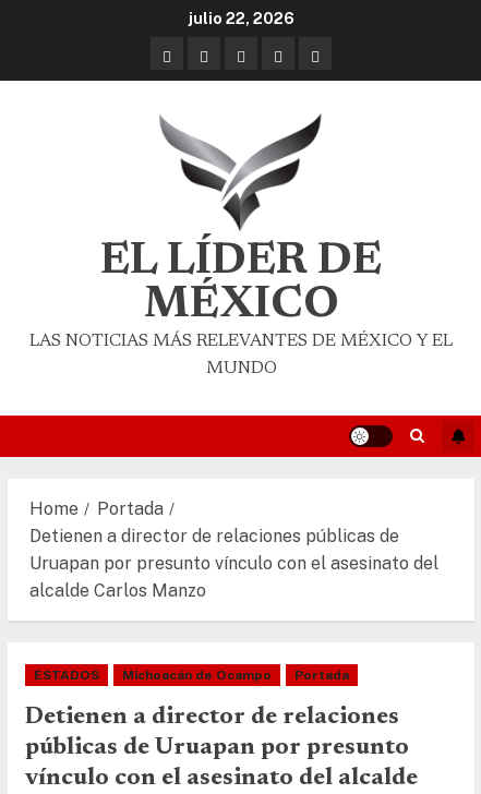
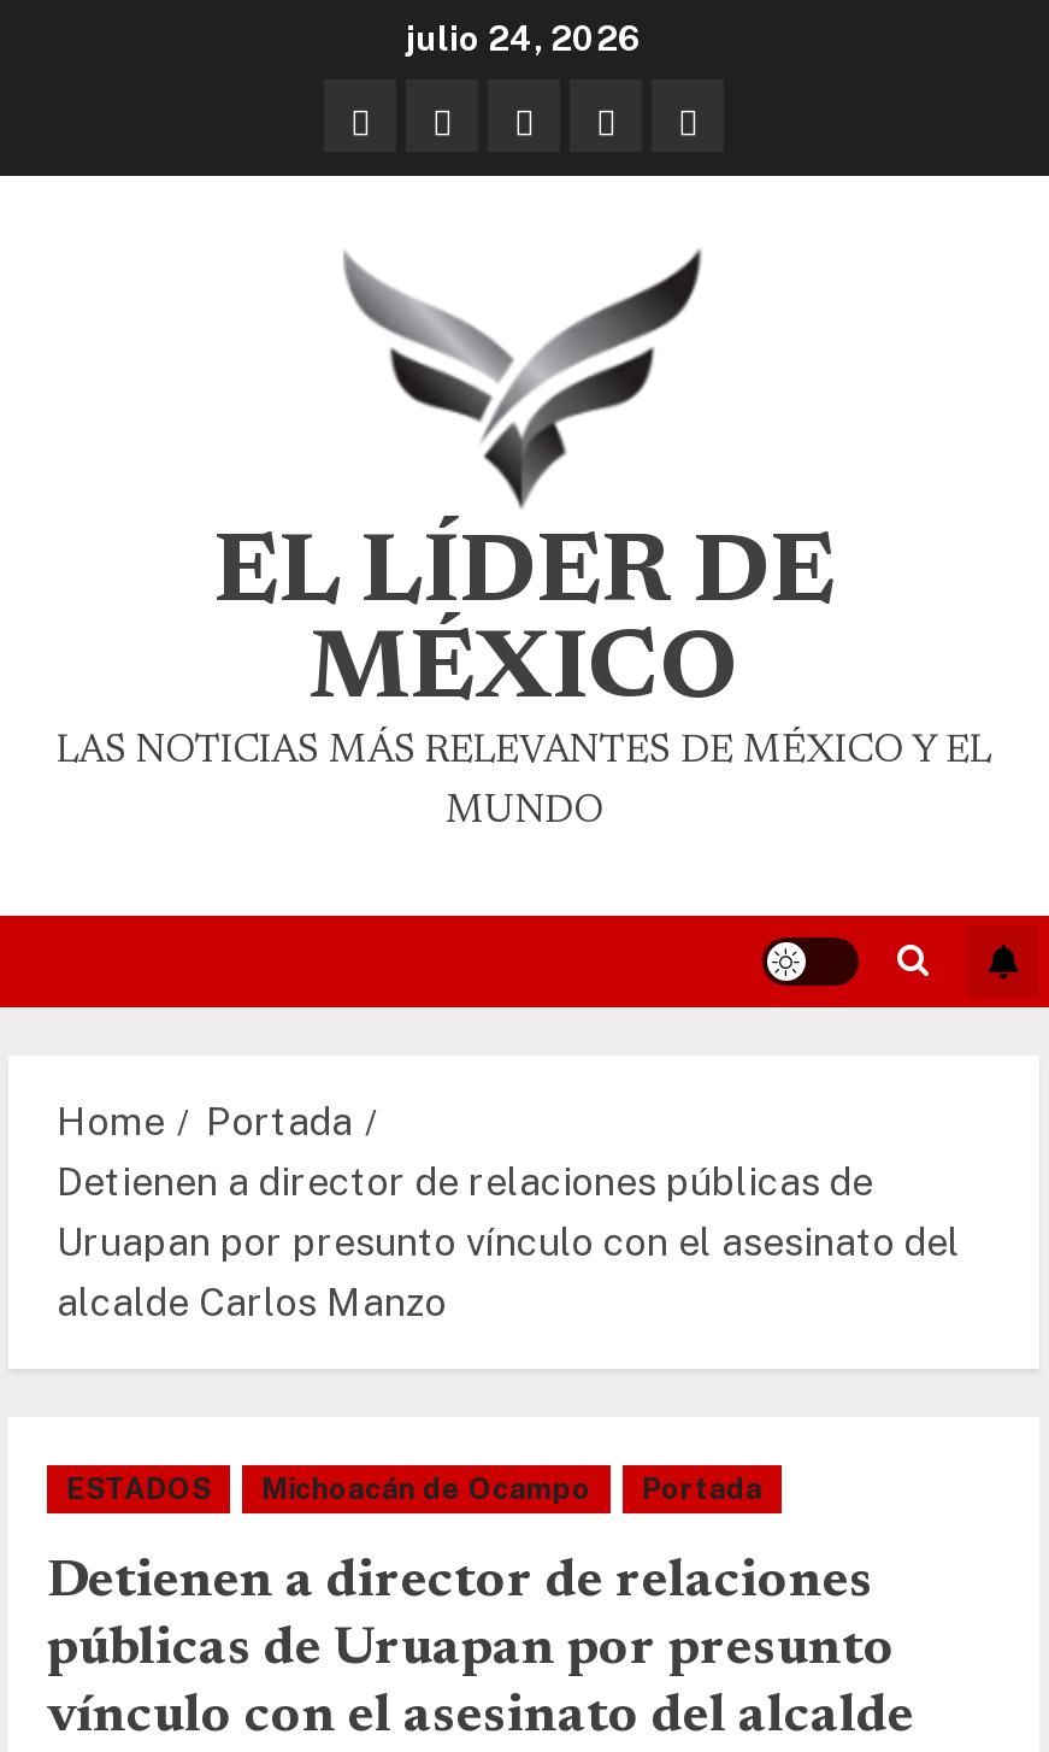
- julio 22, 2026
+ julio 24, 2026
